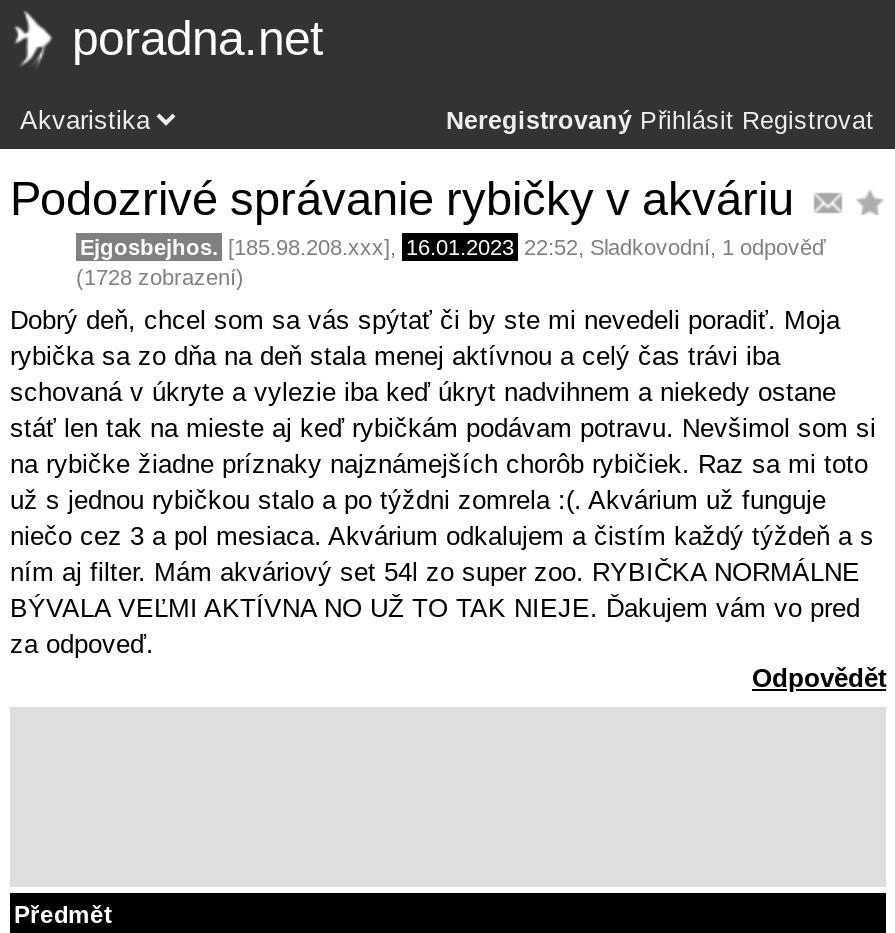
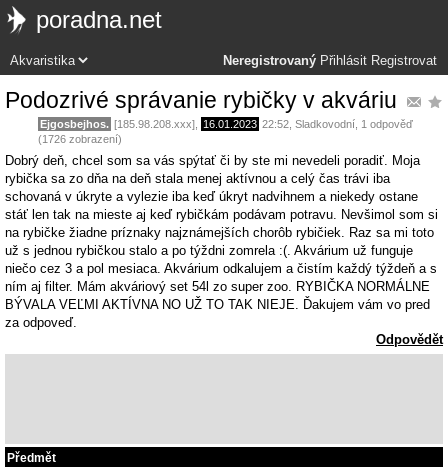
- (1728 zobrazení)
+ (1726 zobrazení)
